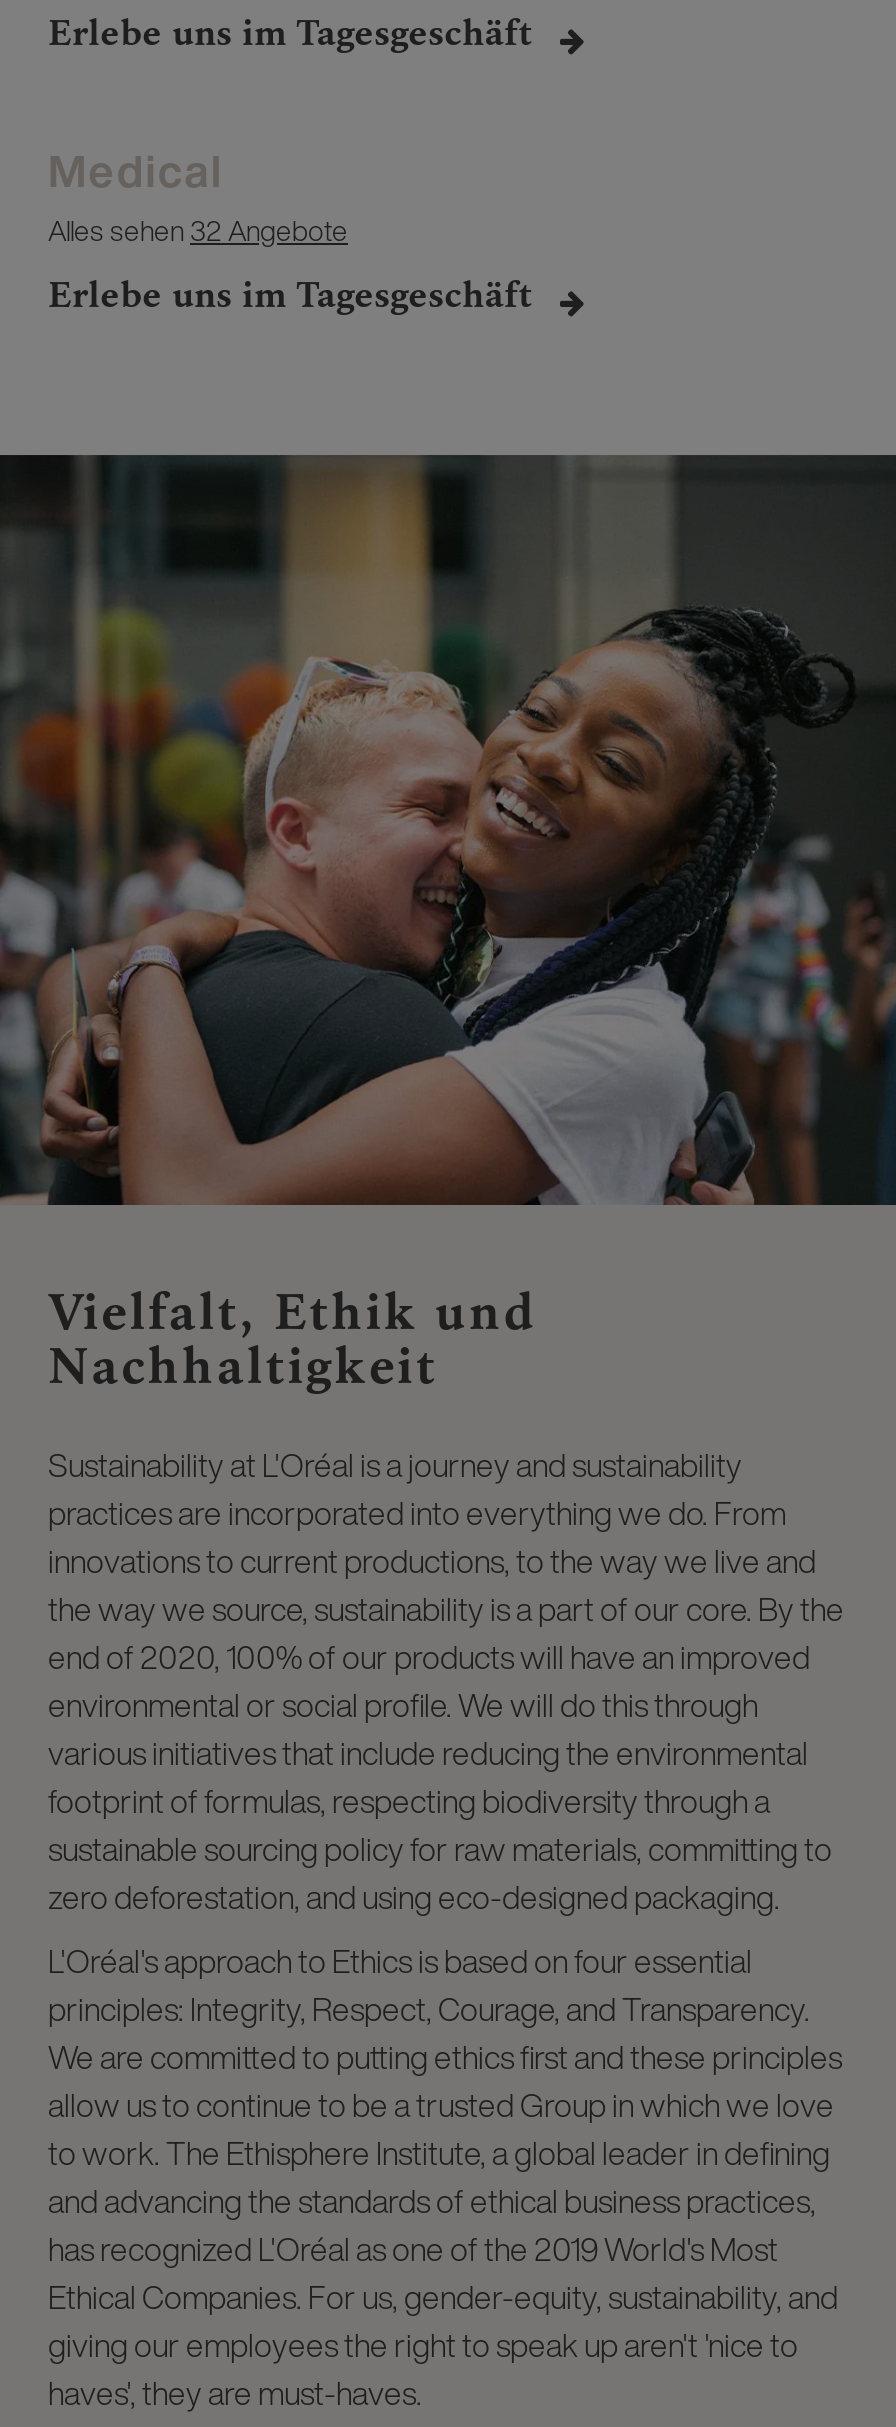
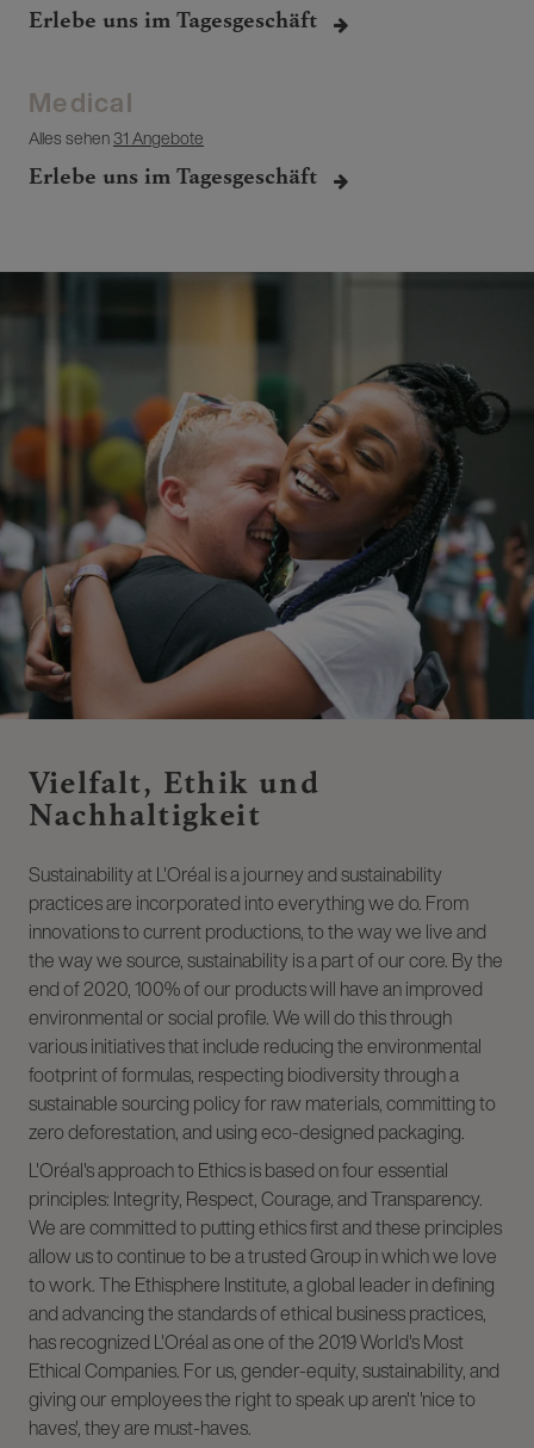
- Alles sehen 32 Angebote
+ Alles sehen 31 Angebote
